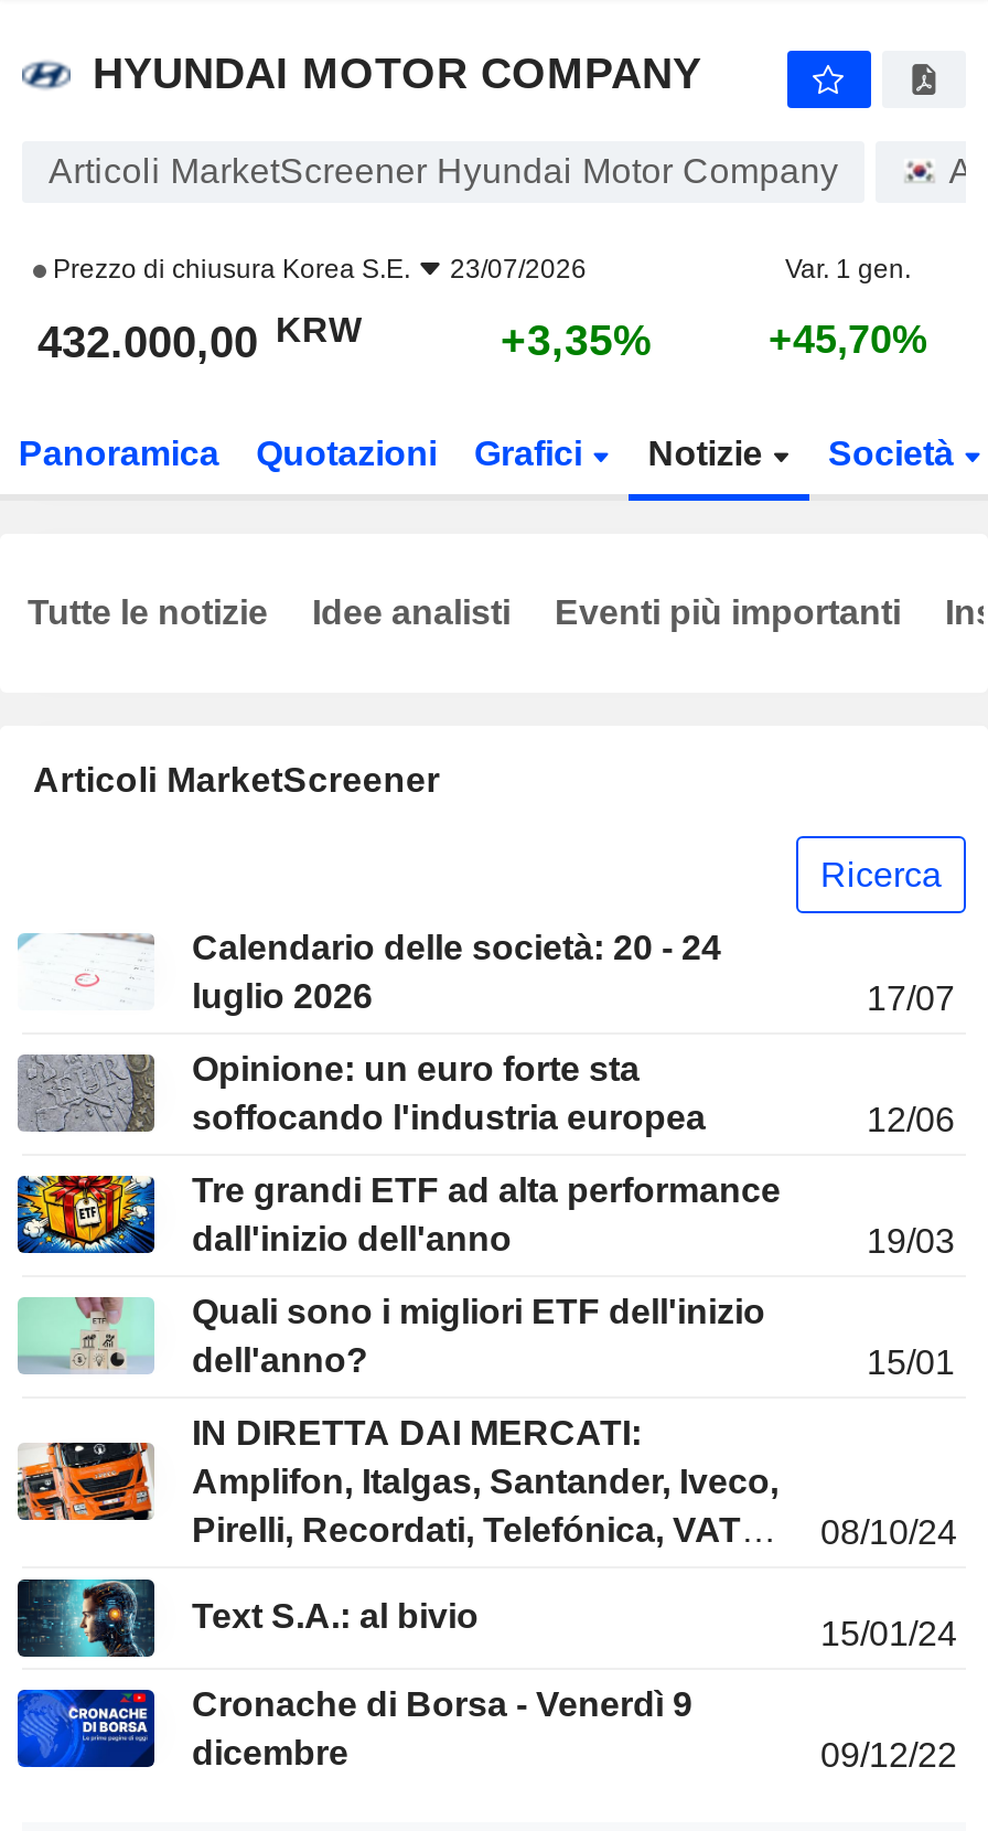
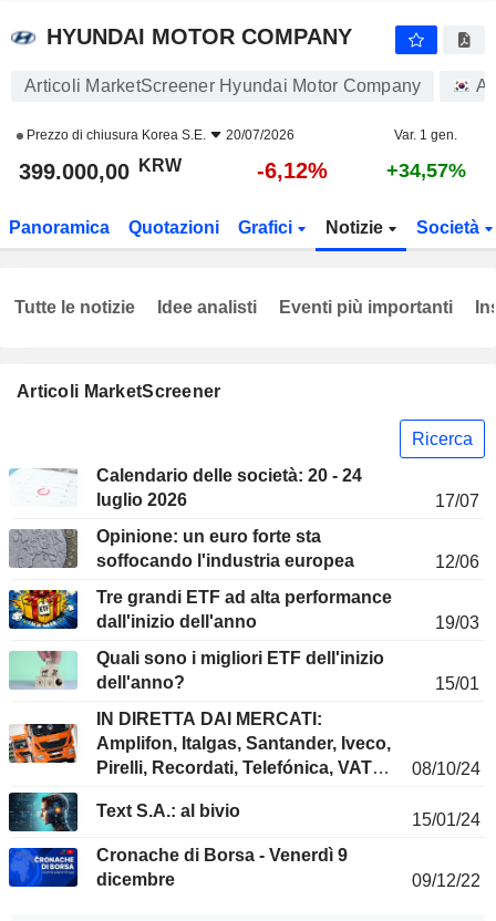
- Prezzo di chiusura Korea S.E. 23/07/2026
+ Prezzo di chiusura Korea S.E. 20/07/2026

- 432.000,00 KRW
+ 399.000,00 KRW

- +3,35%
+ -6,12%

- +45,70%
+ +34,57%
